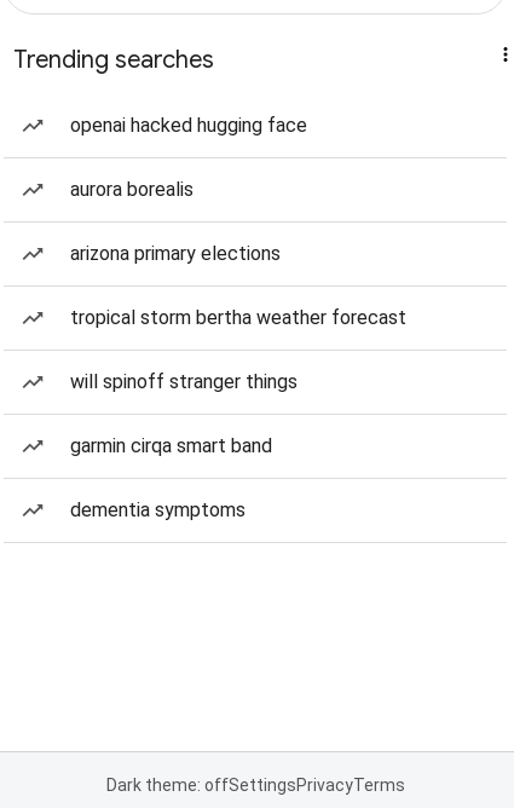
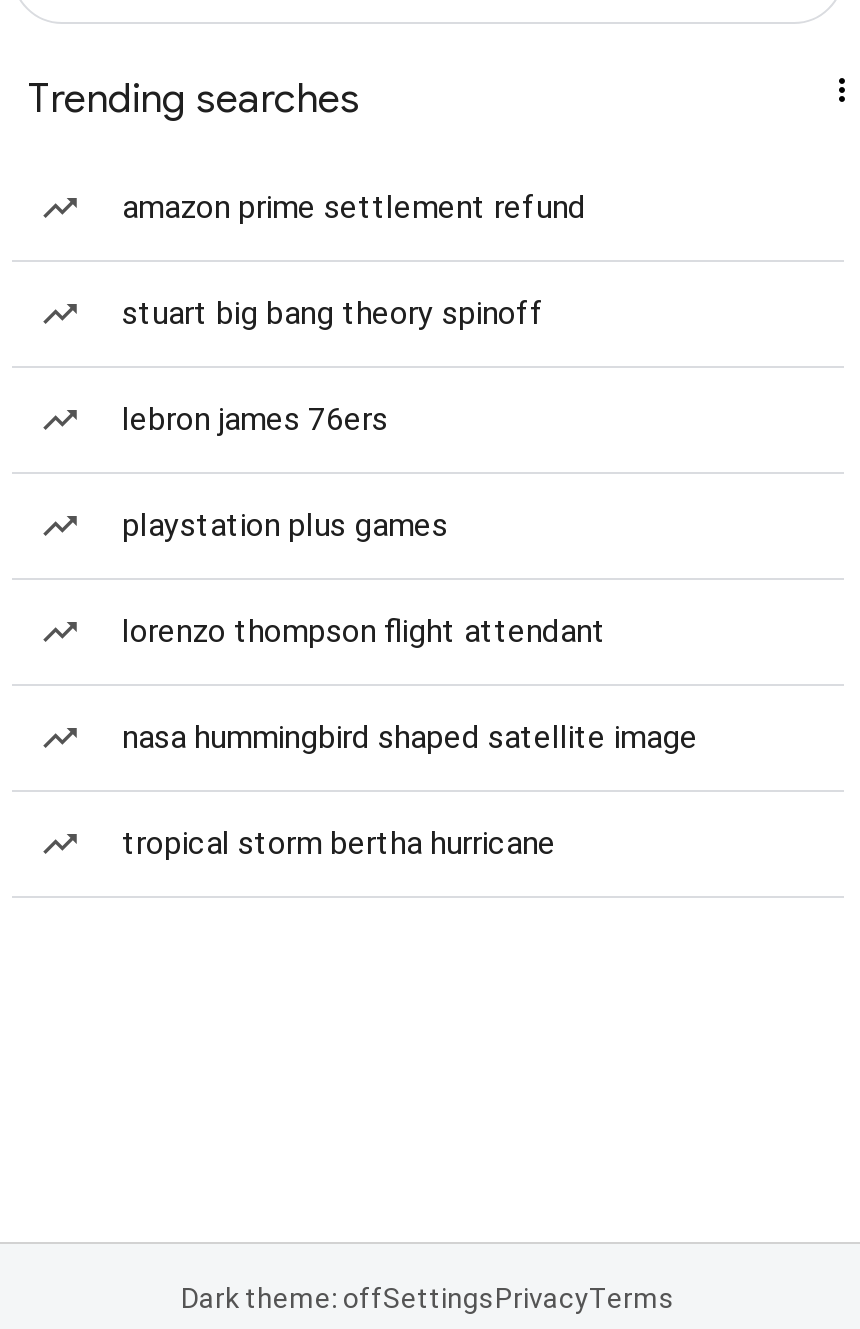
- openai hacked hugging face
+ amazon prime settlement refund

- aurora borealis
+ stuart big bang theory spinoff

- arizona primary elections
+ lebron james 76ers

- tropical storm bertha weather forecast
+ playstation plus games

- will spinoff stranger things
+ lorenzo thompson flight attendant

- garmin cirqa smart band
+ nasa hummingbird shaped satellite image

- dementia symptoms
+ tropical storm bertha hurricane
